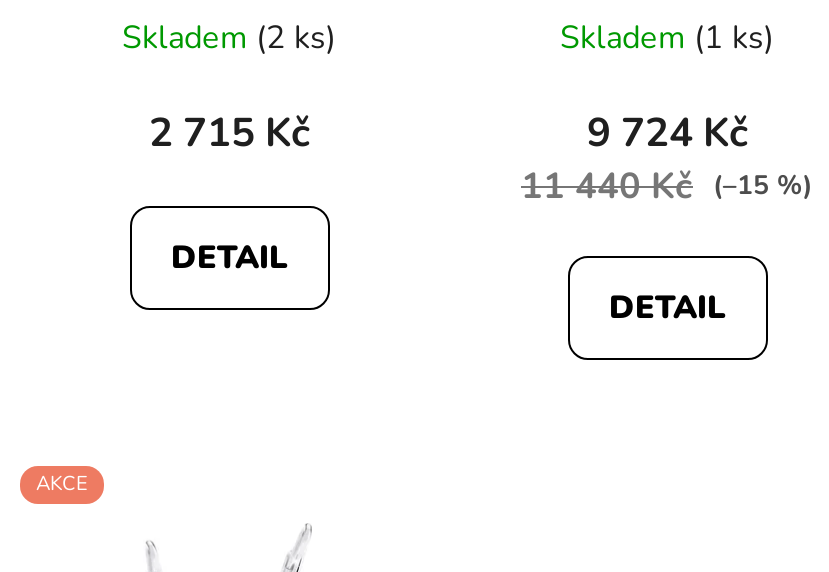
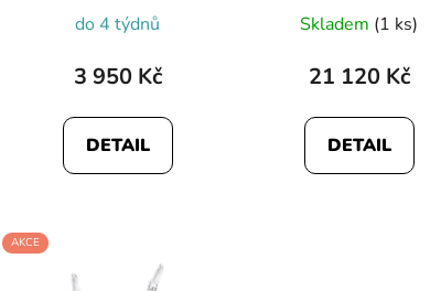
- Skladem (2 ks)
+ do 4 týdnů

- 2 715 Kč
+ 3 950 Kč

- 9 724 Kč
- 11 440 Kč (–15 %)
+ 21 120 Kč
